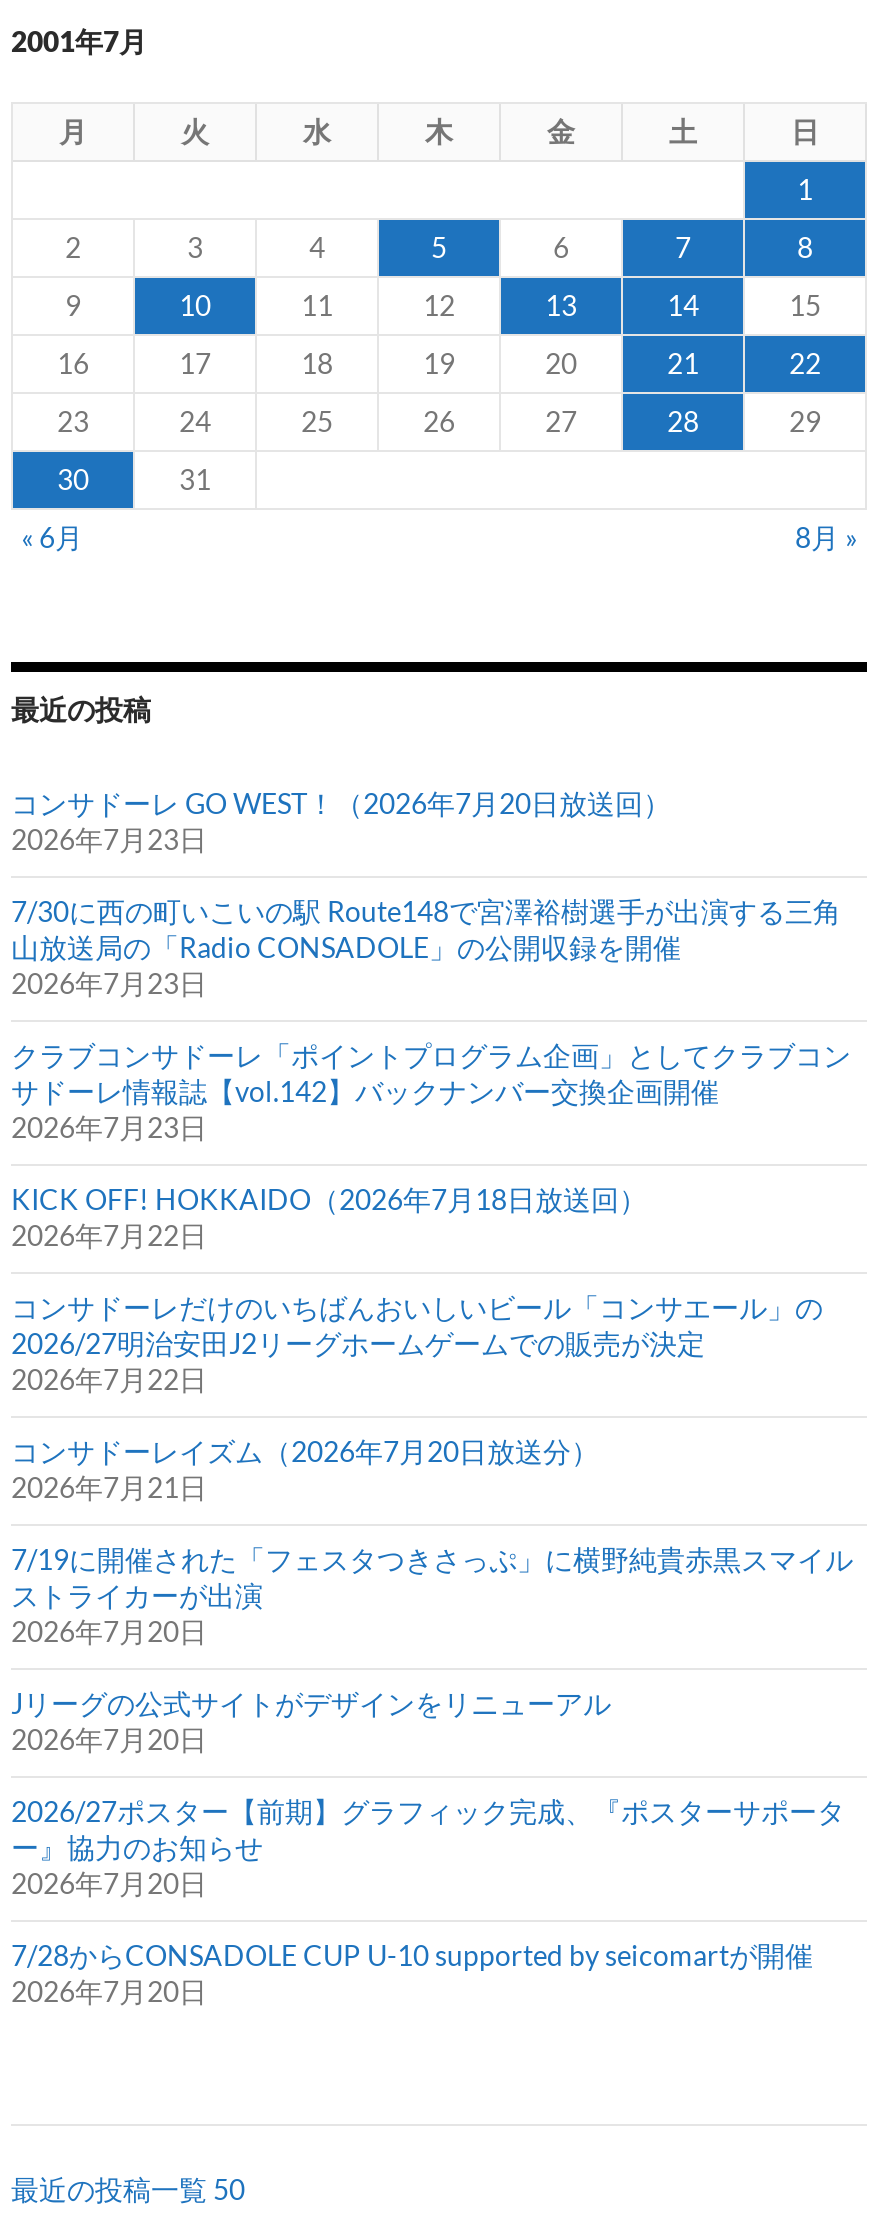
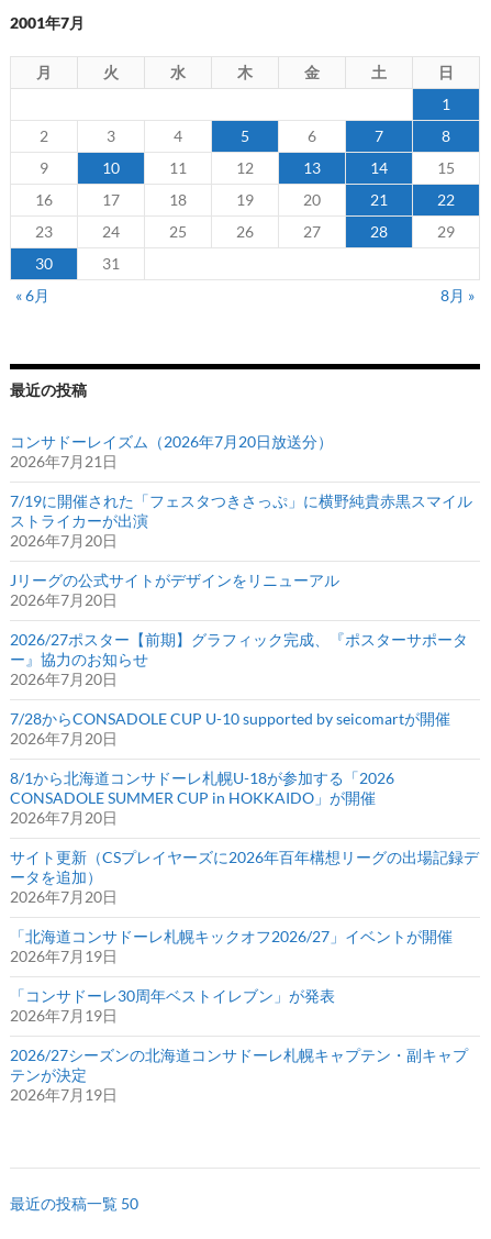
- コンサドーレ GO WEST！（2026年7月20日放送回）
- 2026年7月23日
- 7/30に西の町いこいの駅 Route148で宮澤裕樹選手が出演する三角
- 山放送局の「Radio CONSADOLE」の公開収録を開催
- 2026年7月23日
- クラブコンサドーレ「ポイントプログラム企画」としてクラブコン
- サドーレ情報誌【vol.142】バックナンバー交換企画開催
- 2026年7月23日
- KICK OFF! HOKKAIDO（2026年7月18日放送回）
- 2026年7月22日
- コンサドーレだけのいちばんおいしいビール「コンサエール」の
- 2026/27明治安田J2リーグホームゲームでの販売が決定
- 2026年7月22日

moved up: コンサドーレイズム（2026年7月20日放送分） | 2026年7月21日 | 7/19に開催された「フェスタつきさっぷ」に横野純貴赤黒スマイル | ... | 7/28からCONSADOLE CUP U-10 supported by seicomartが開催 | 2026年7月20日

+ 8/1から北海道コンサドーレ札幌U-18が参加する「2026
+ CONSADOLE SUMMER CUP in HOKKAIDO」が開催
+ 2026年7月20日
+ サイト更新（CSプレイヤーズに2026年百年構想リーグの出場記録デ
+ ータを追加）
+ 2026年7月20日
+ 「北海道コンサドーレ札幌キックオフ2026/27」イベントが開催
+ 2026年7月19日
+ 「コンサドーレ30周年ベストイレブン」が発表
+ 2026年7月19日
+ 2026/27シーズンの北海道コンサドーレ札幌キャプテン・副キャプ
+ テンが決定
+ 2026年7月19日
